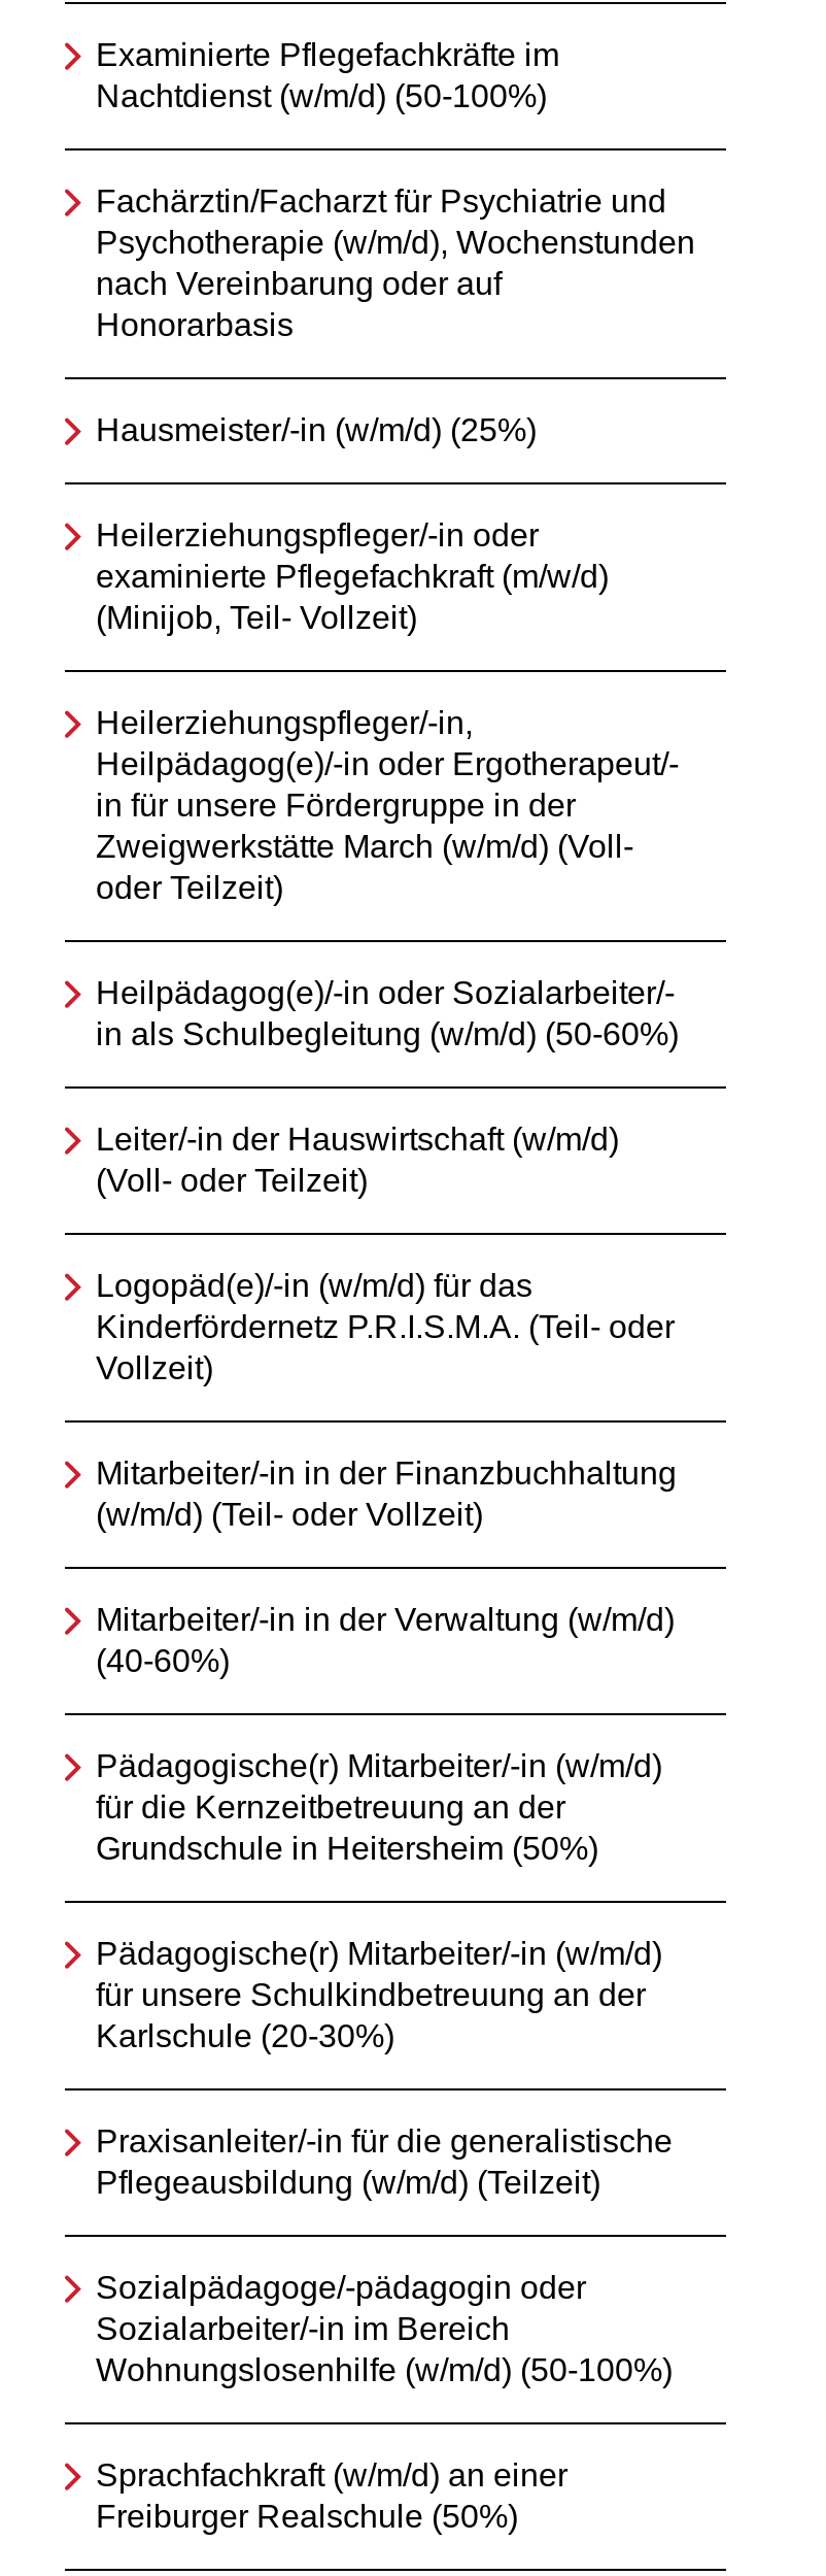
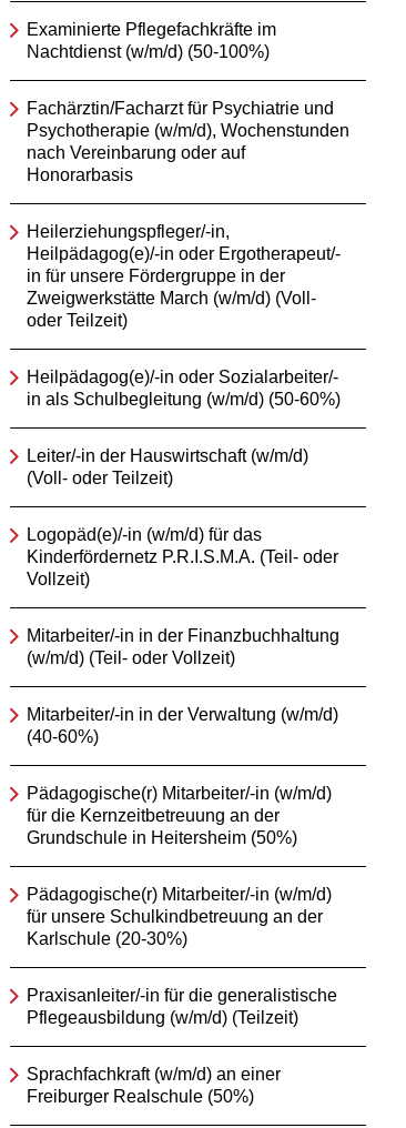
- Hausmeister/-in (w/m/d) (25%)
- Heilerziehungspfleger/-in oder
- examinierte Pflegefachkraft (m/w/d)
- (Minijob, Teil- Vollzeit)

- Sozialpädagoge/-pädagogin oder
- Sozialarbeiter/-in im Bereich
- Wohnungslosenhilfe (w/m/d) (50-100%)
